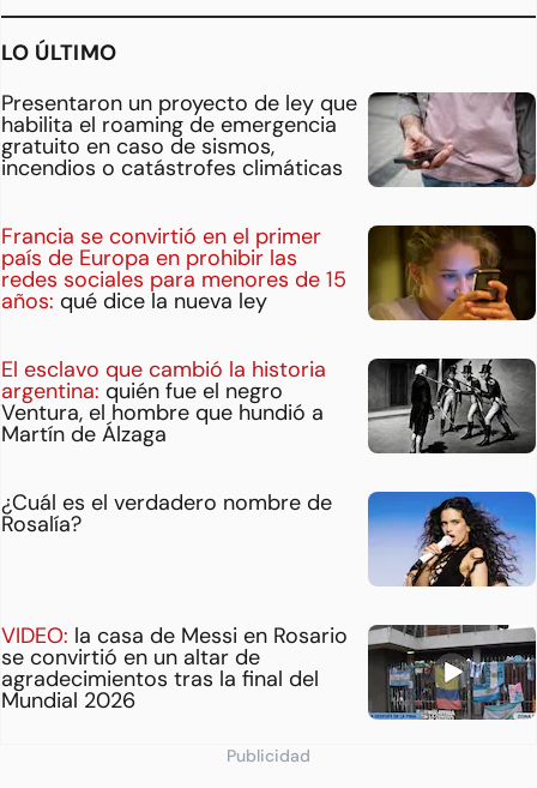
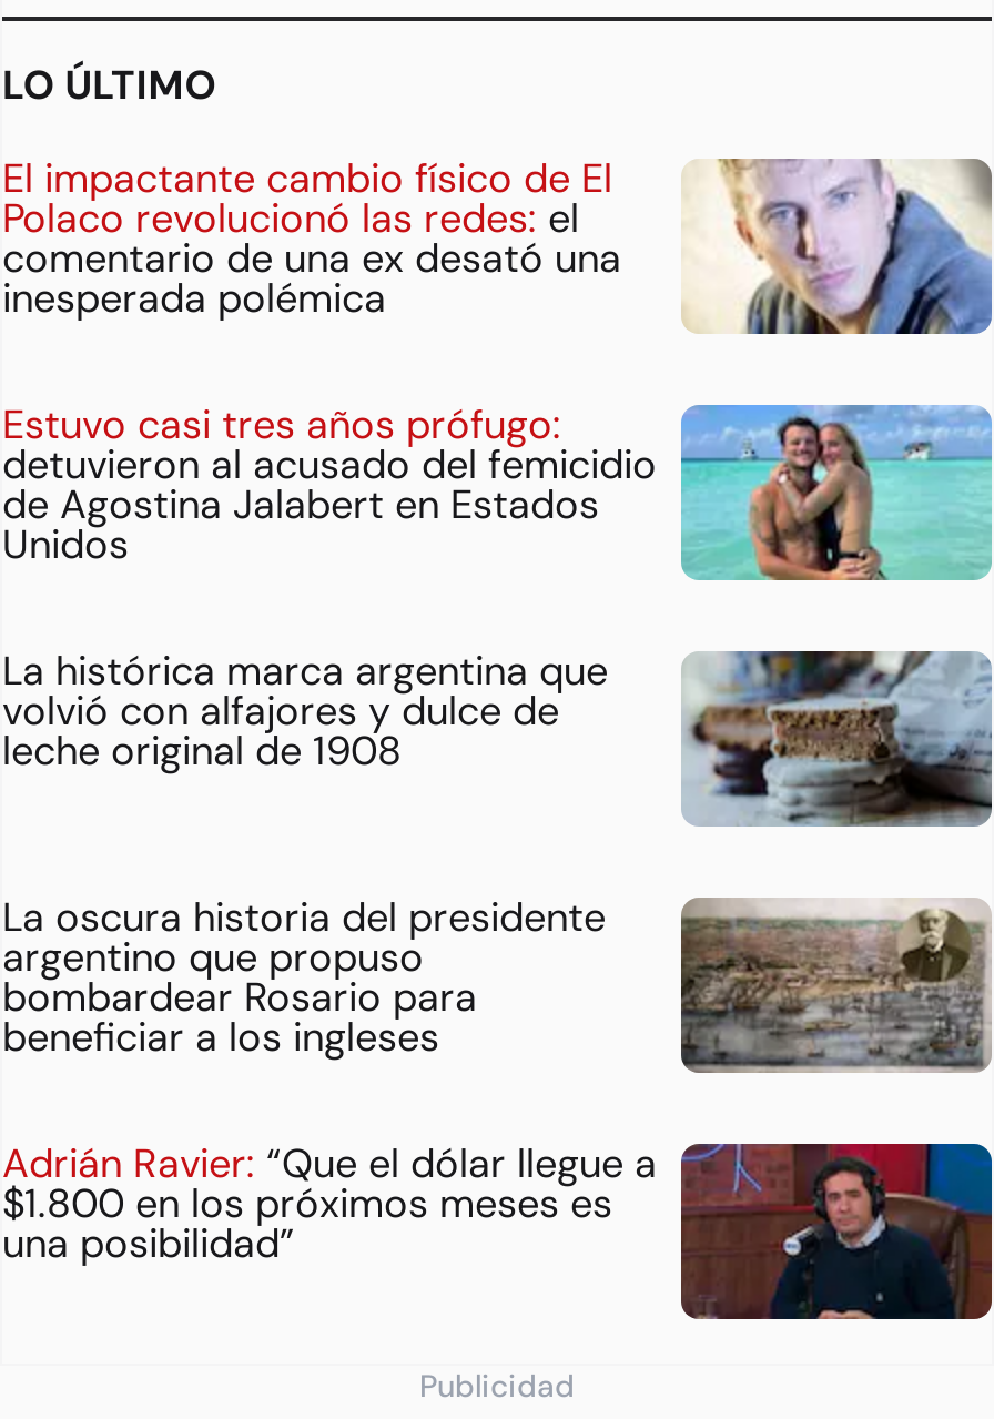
- [image]
- Presentaron un proyecto de ley que
- habilita el roaming de emergencia
- gratuito en caso de sismos,
- incendios o catástrofes climáticas
+ [image]
+ El impactante cambio físico de El
+ Polaco revolucionó las redes: el
+ comentario de una ex desató una
+ inesperada polémica

- [image]
- Francia se convirtió en el primer
- país de Europa en prohibir las
- redes sociales para menores de 15
- años: qué dice la nueva ley
+ [image]
+ Estuvo casi tres años prófugo:
+ detuvieron al acusado del femicidio
+ de Agostina Jalabert en Estados
+ Unidos

- [image]
- El esclavo que cambió la historia
- argentina: quién fue el negro
- Ventura, el hombre que hundió a
- Martín de Álzaga
+ [image]
+ La histórica marca argentina que
+ volvió con alfajores y dulce de
+ leche original de 1908

- [image]
- ¿Cuál es el verdadero nombre de
- Rosalía?
+ [image]
+ La oscura historia del presidente
+ argentino que propuso
+ bombardear Rosario para
+ beneficiar a los ingleses

- [image]
- VIDEO: la casa de Messi en Rosario
- se convirtió en un altar de
- agradecimientos tras la final del
- Mundial 2026
+ [image]
+ Adrián Ravier: “Que el dólar llegue a
+ $1.800 en los próximos meses es
+ una posibilidad”
